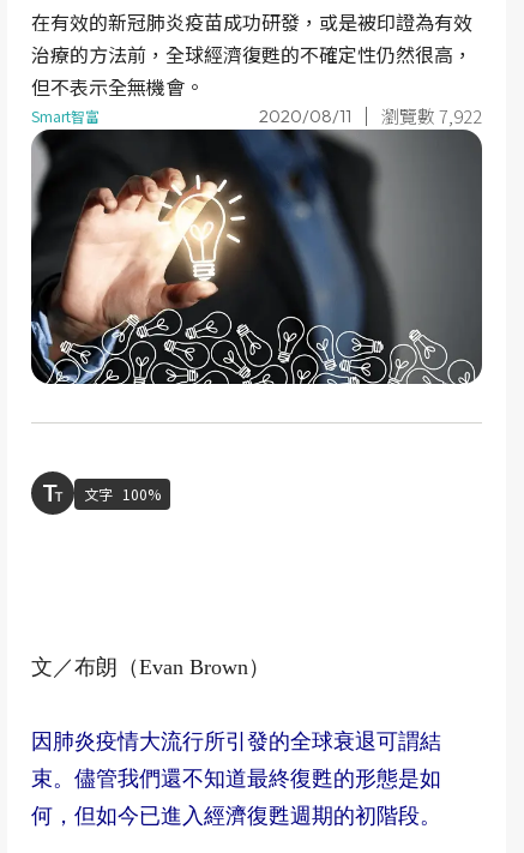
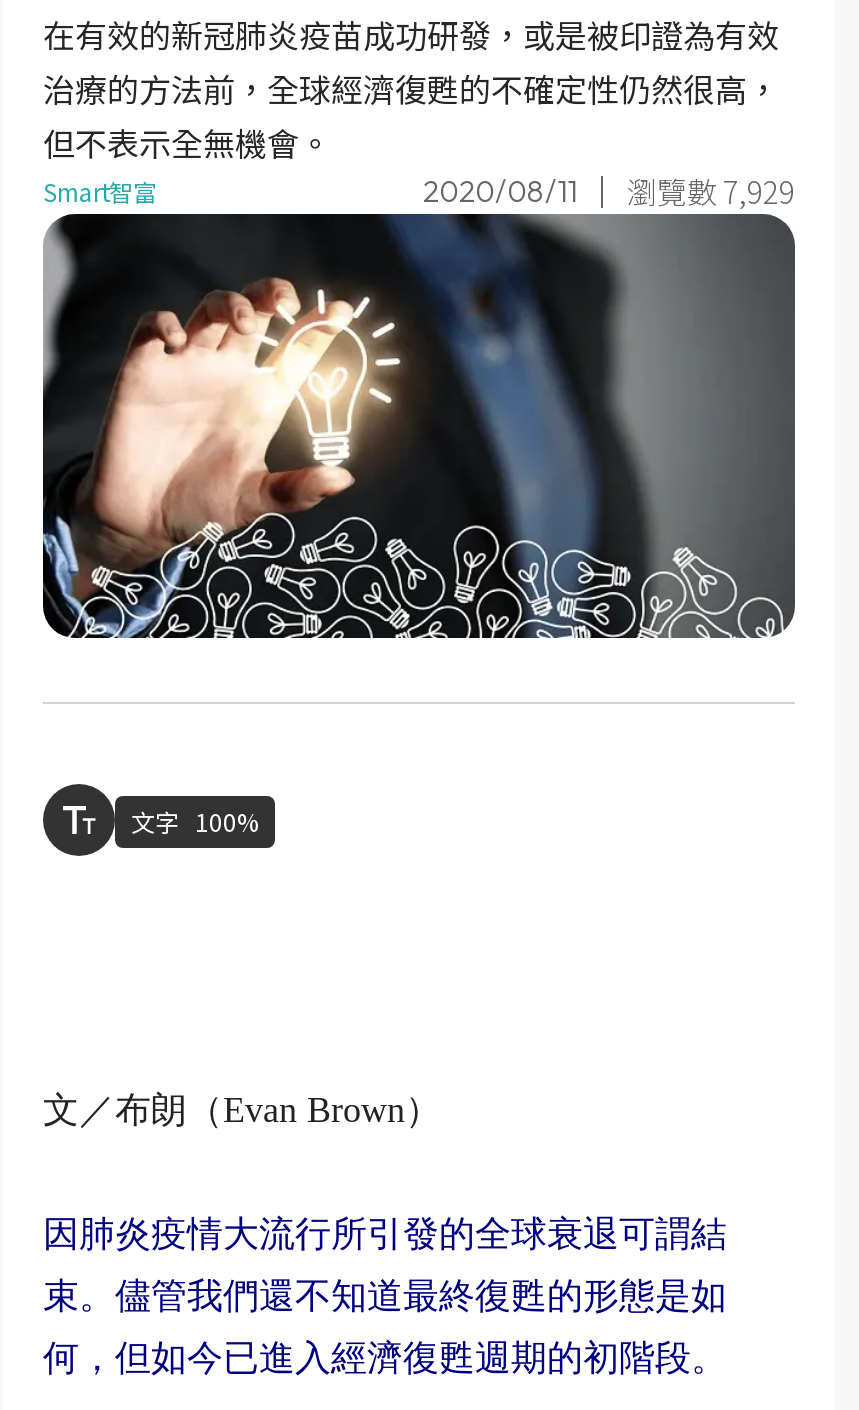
- 2020/08/11 瀏覽數 7,922
+ 2020/08/11 瀏覽數 7,929
